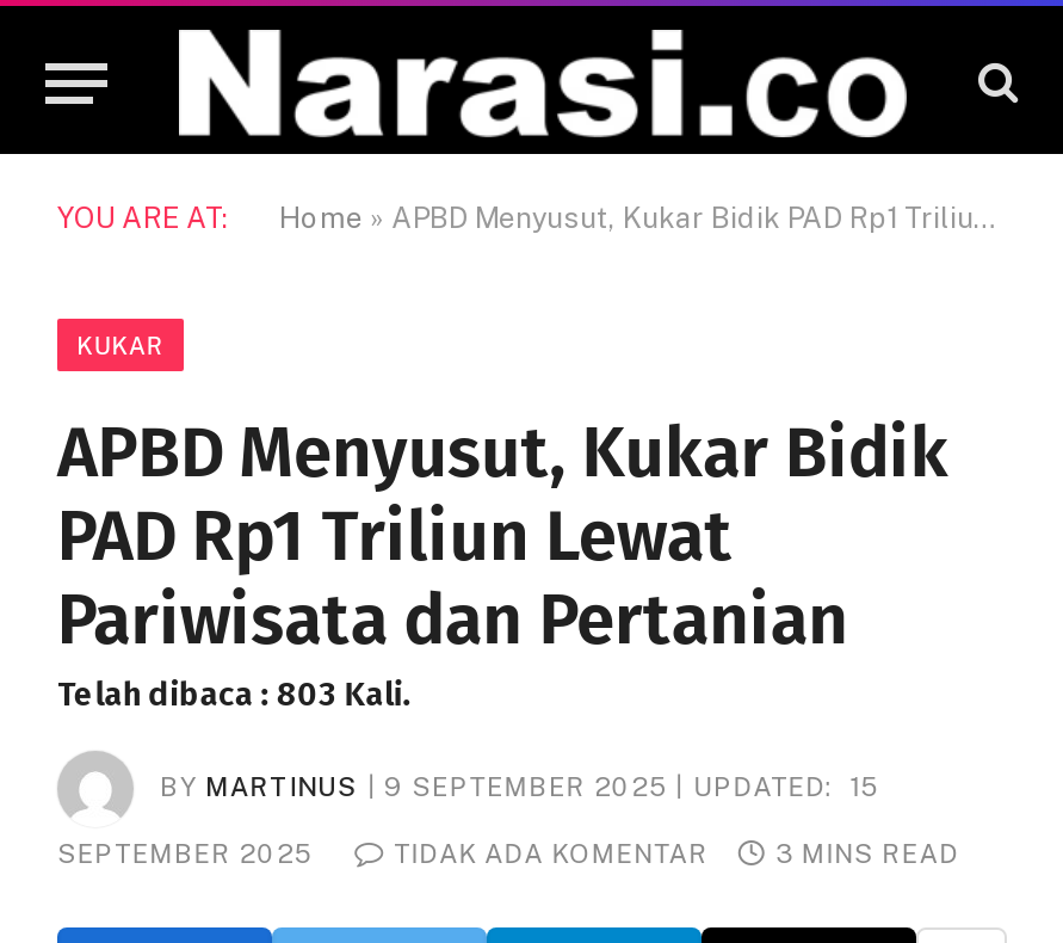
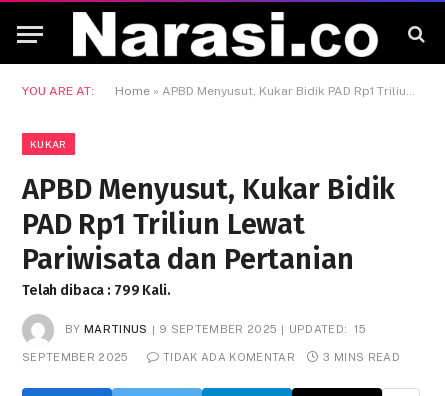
- Telah dibaca : 803 Kali.
+ Telah dibaca : 799 Kali.
